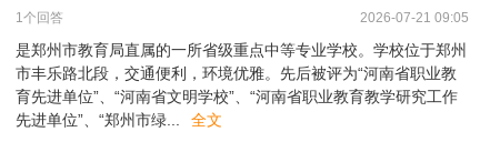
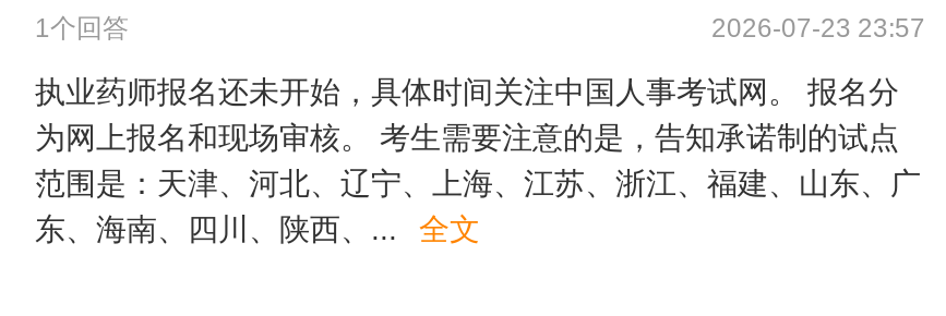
- 2026-07-21 09:05
+ 2026-07-23 23:57

- 是郑州市教育局直属的一所省级重点中等专业学校。学校位于郑州
- 市丰乐路北段，交通便利，环境优雅。先后被评为“河南省职业教
- 育先进单位”、“河南省文明学校”、“河南省职业教育教学研究工作
- 先进单位”、“郑州市绿...
+ 执业药师报名还未开始，具体时间关注中国人事考试网。 报名分
+ 为网上报名和现场审核。 考生需要注意的是，告知承诺制的试点
+ 范围是：天津、河北、辽宁、上海、江苏、浙江、福建、山东、广
+ 东、海南、四川、陕西、...
